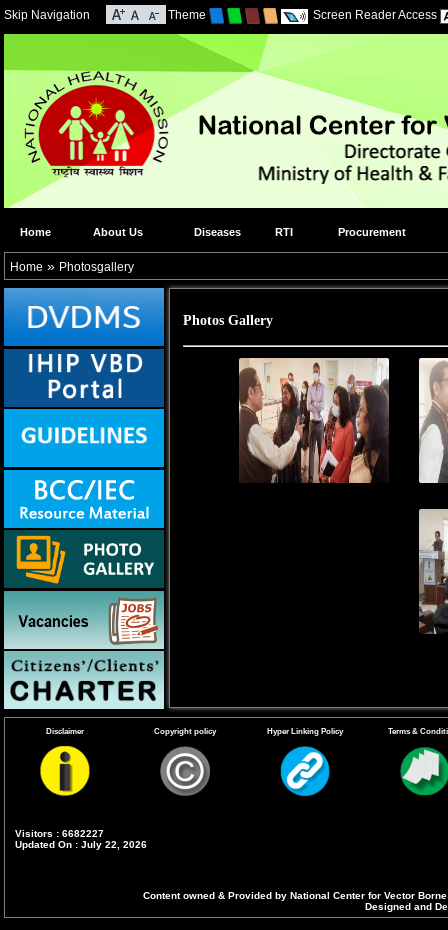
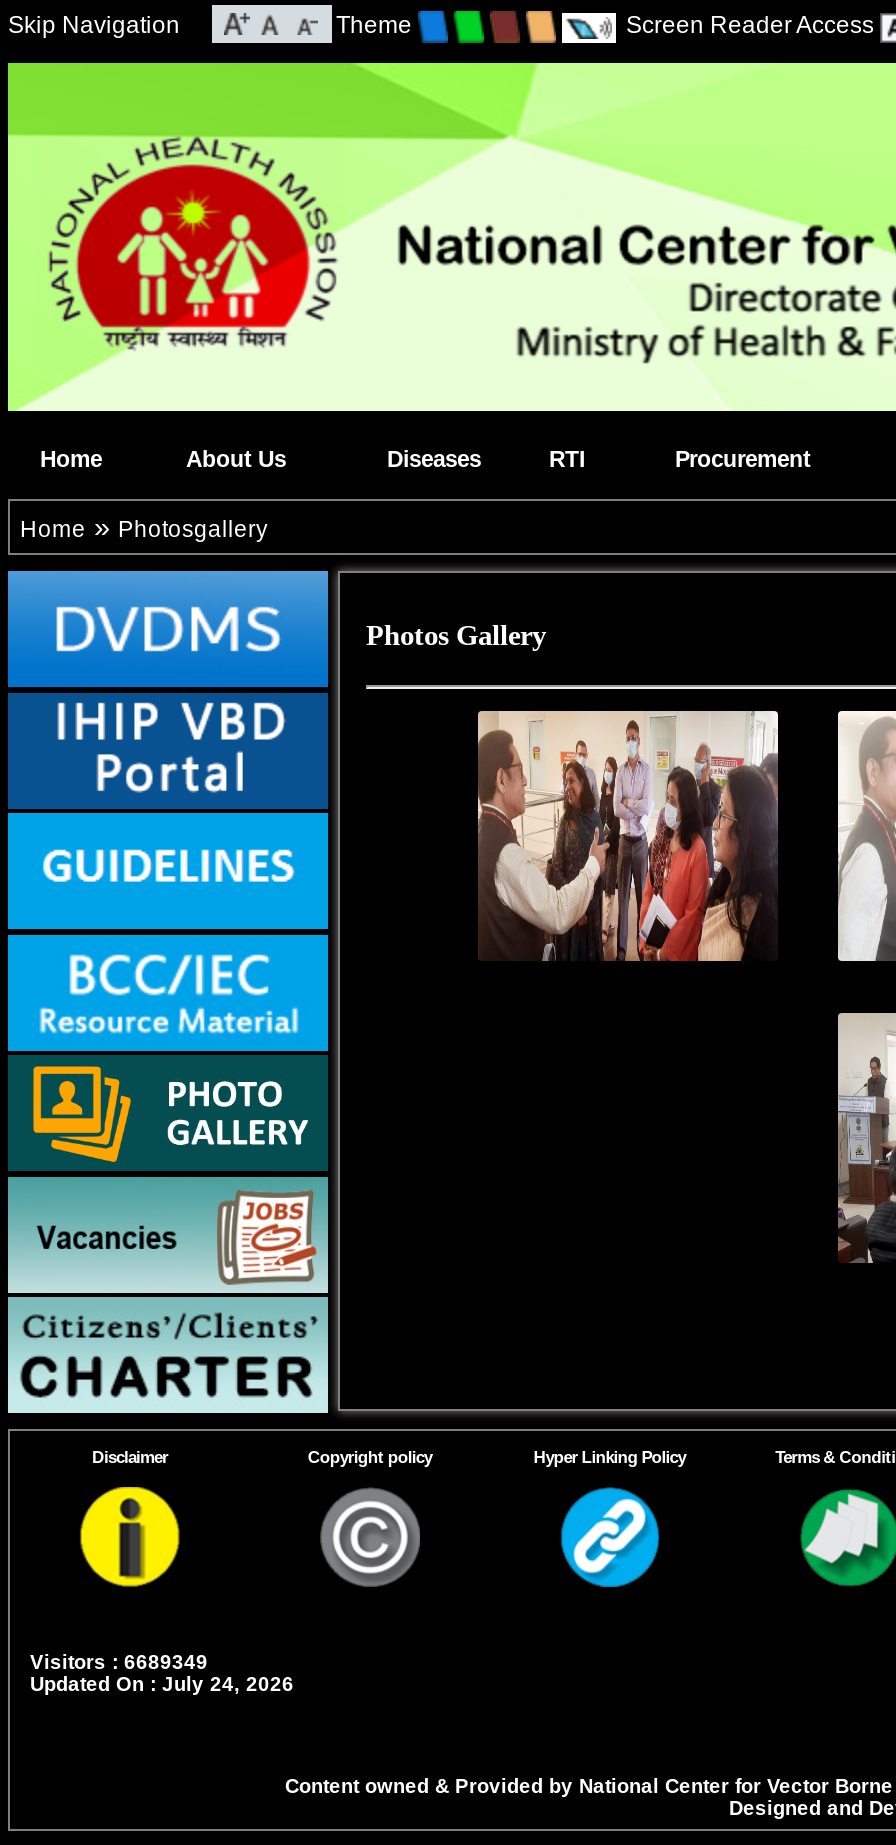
- Visitors : 6682227
+ Visitors : 6689349

- Updated On : July 22, 2026
+ Updated On : July 24, 2026
